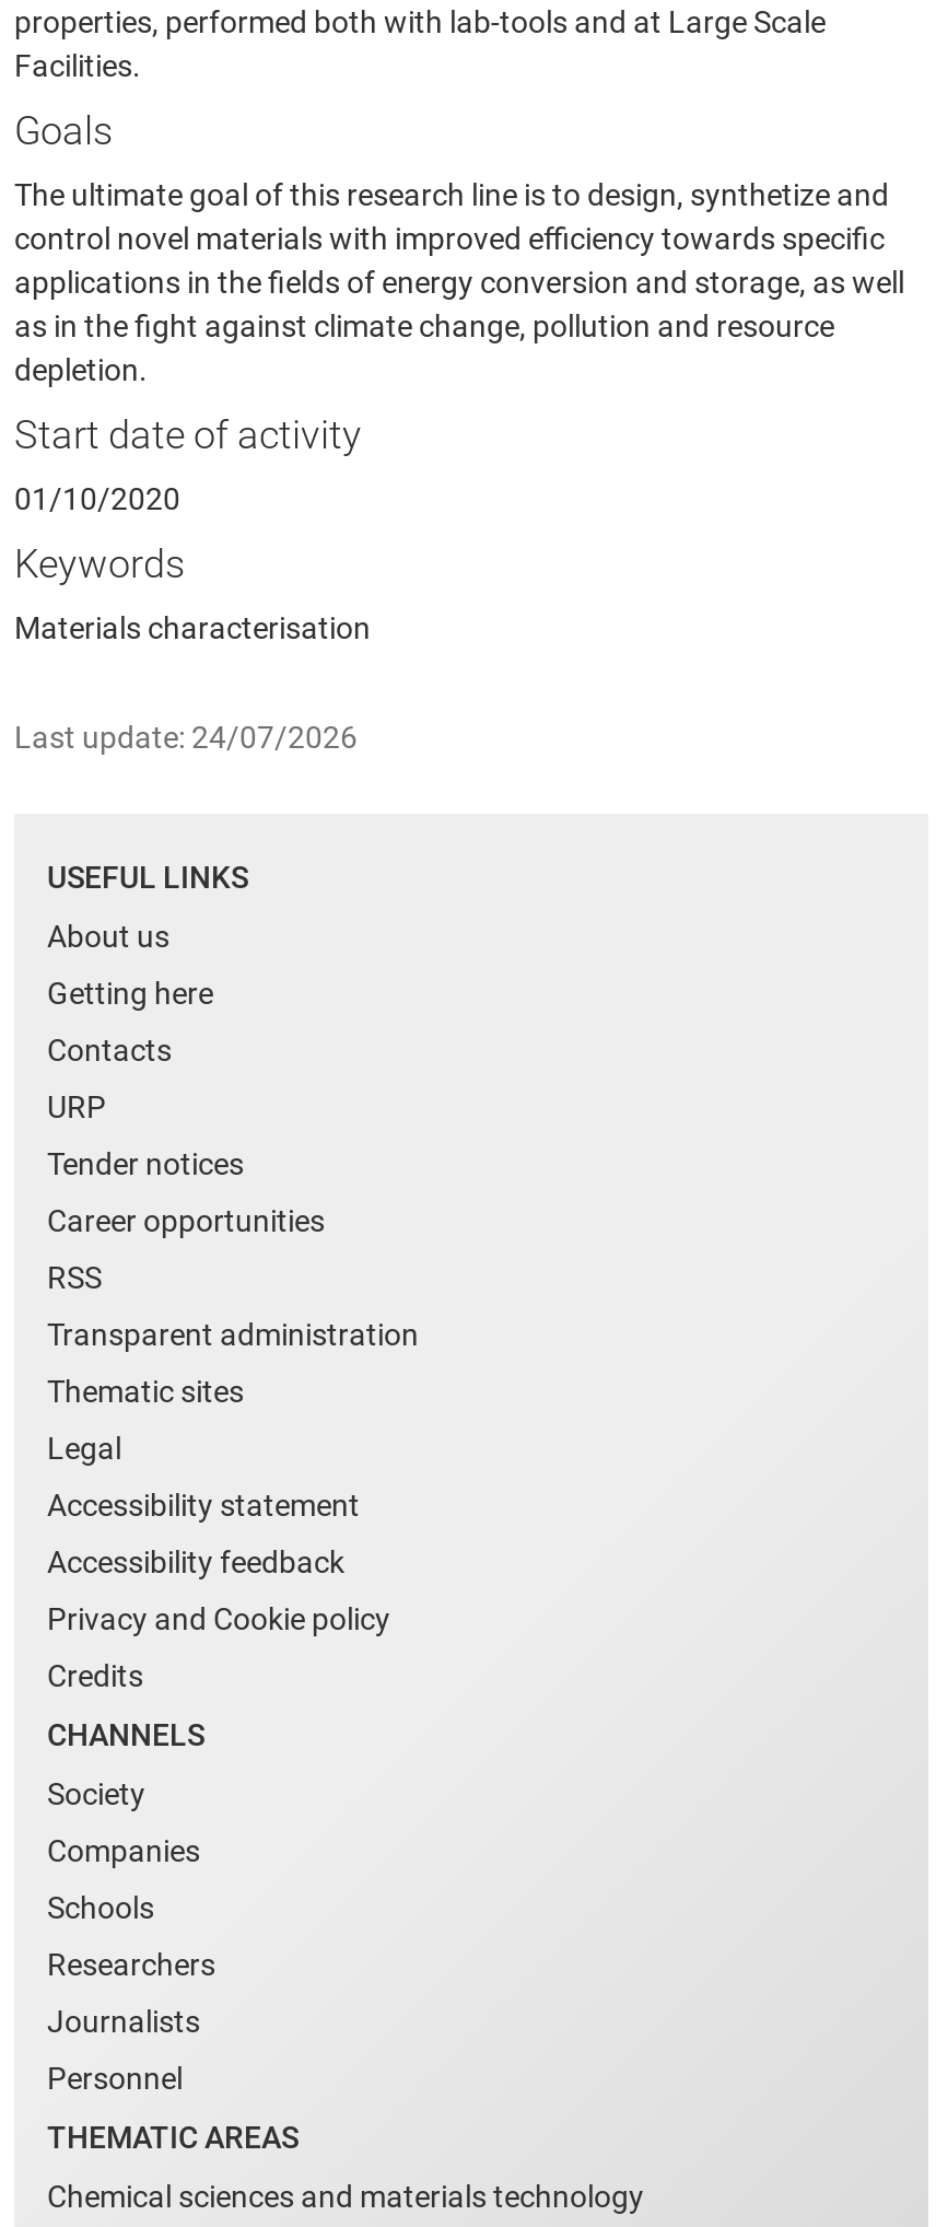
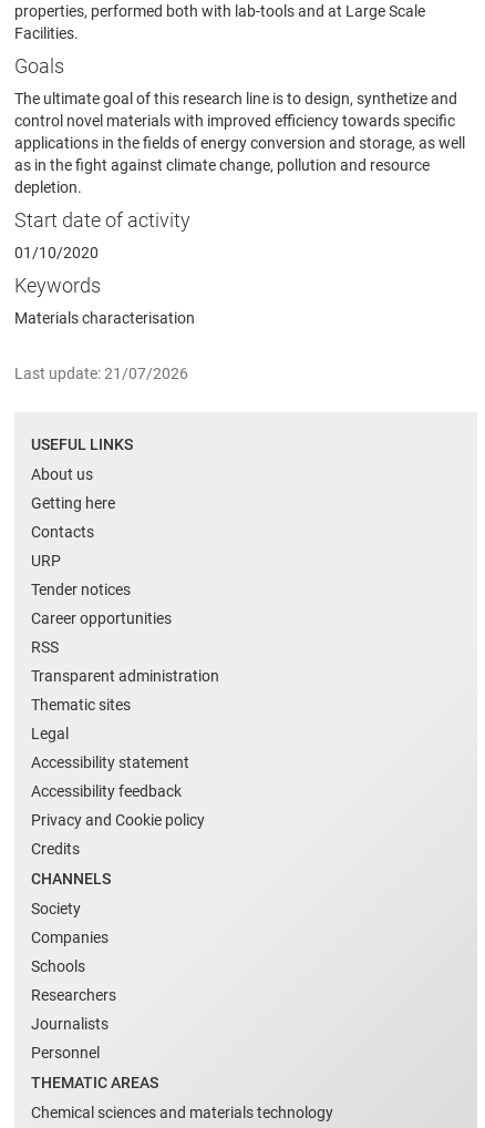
- Last update: 24/07/2026
+ Last update: 21/07/2026
